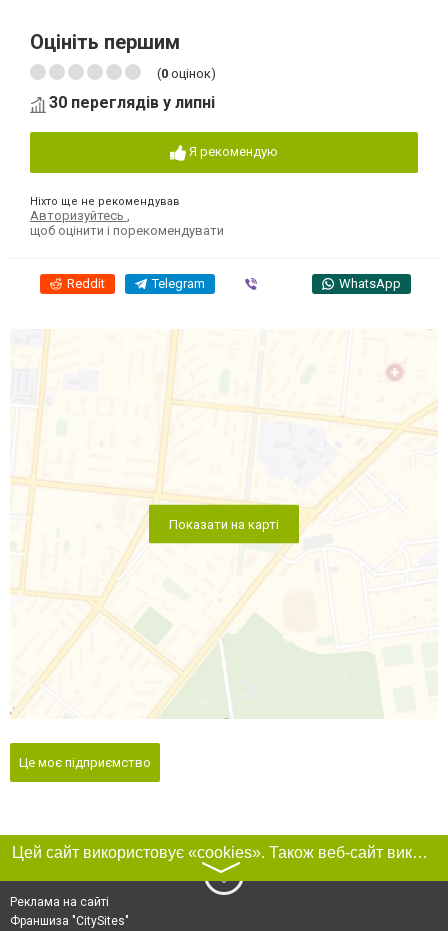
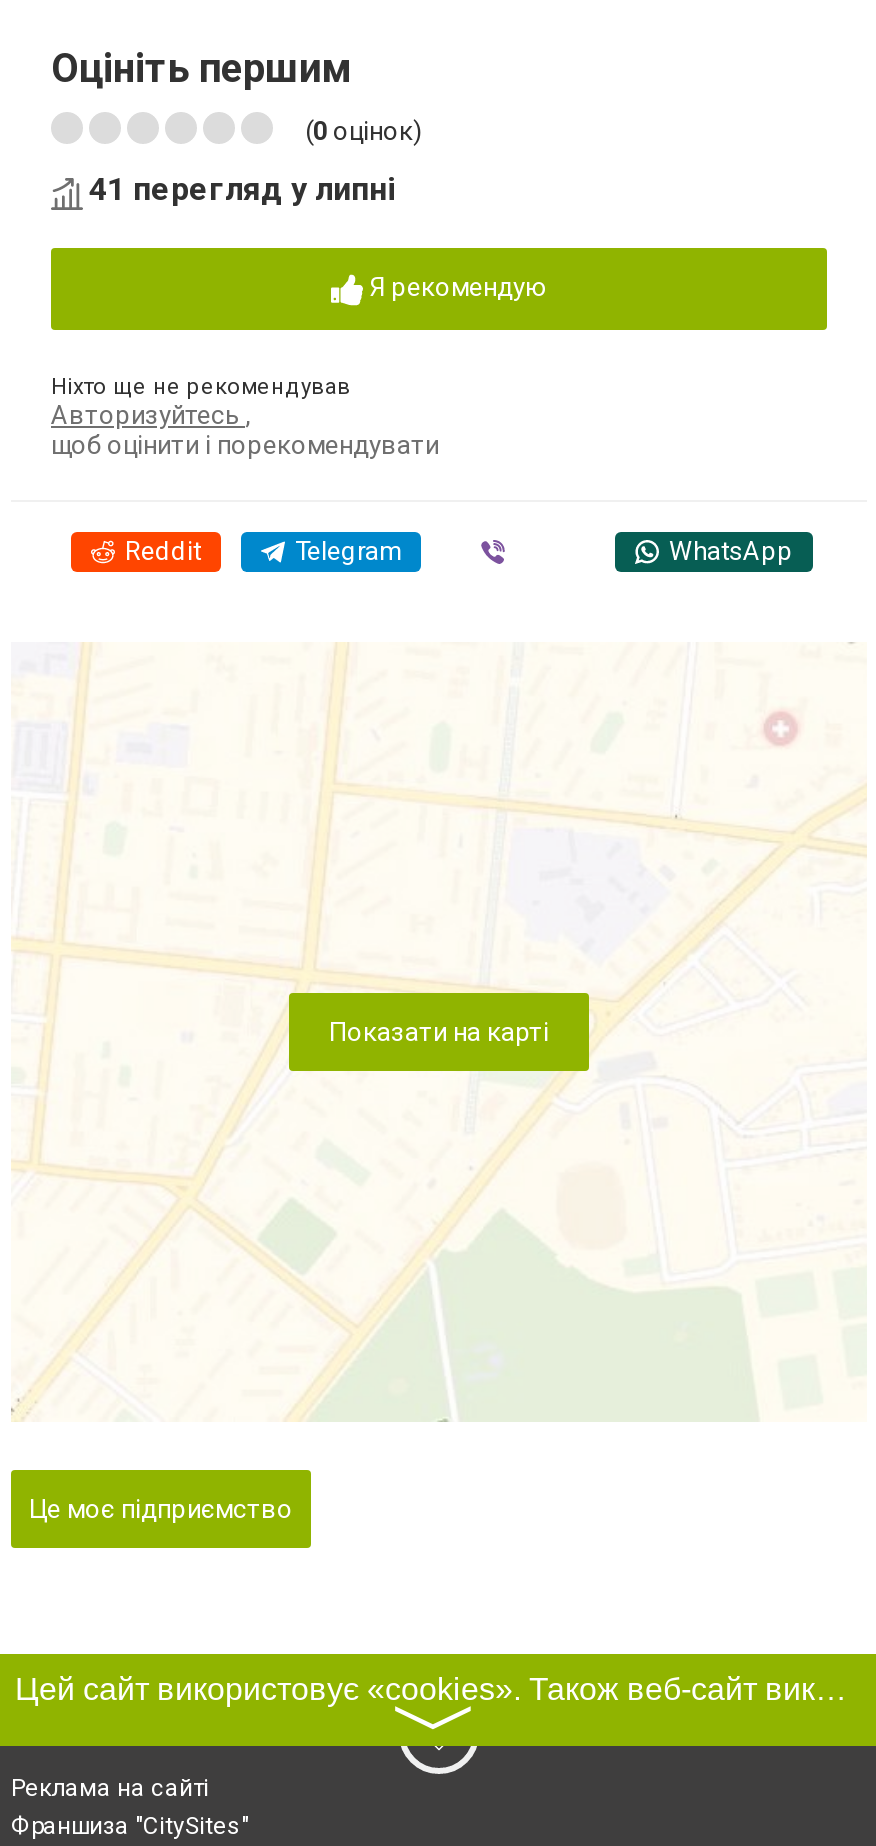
- 30 переглядів у липні
+ 41 перегляд у липні
